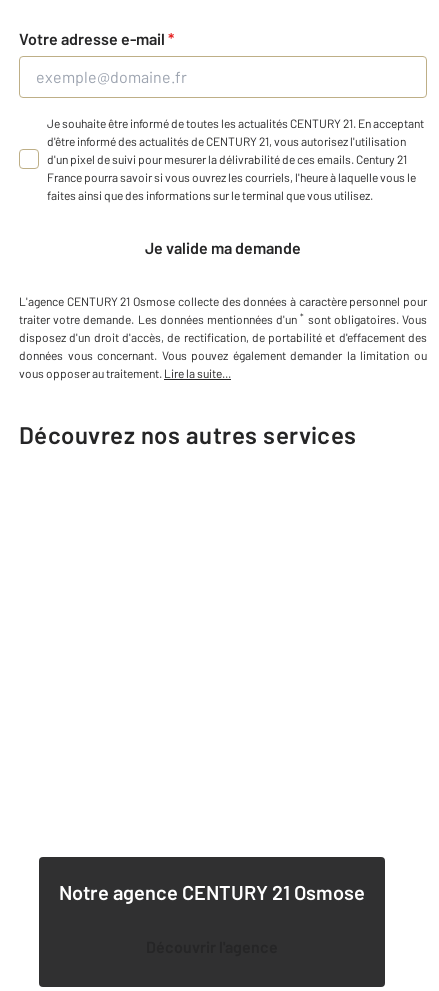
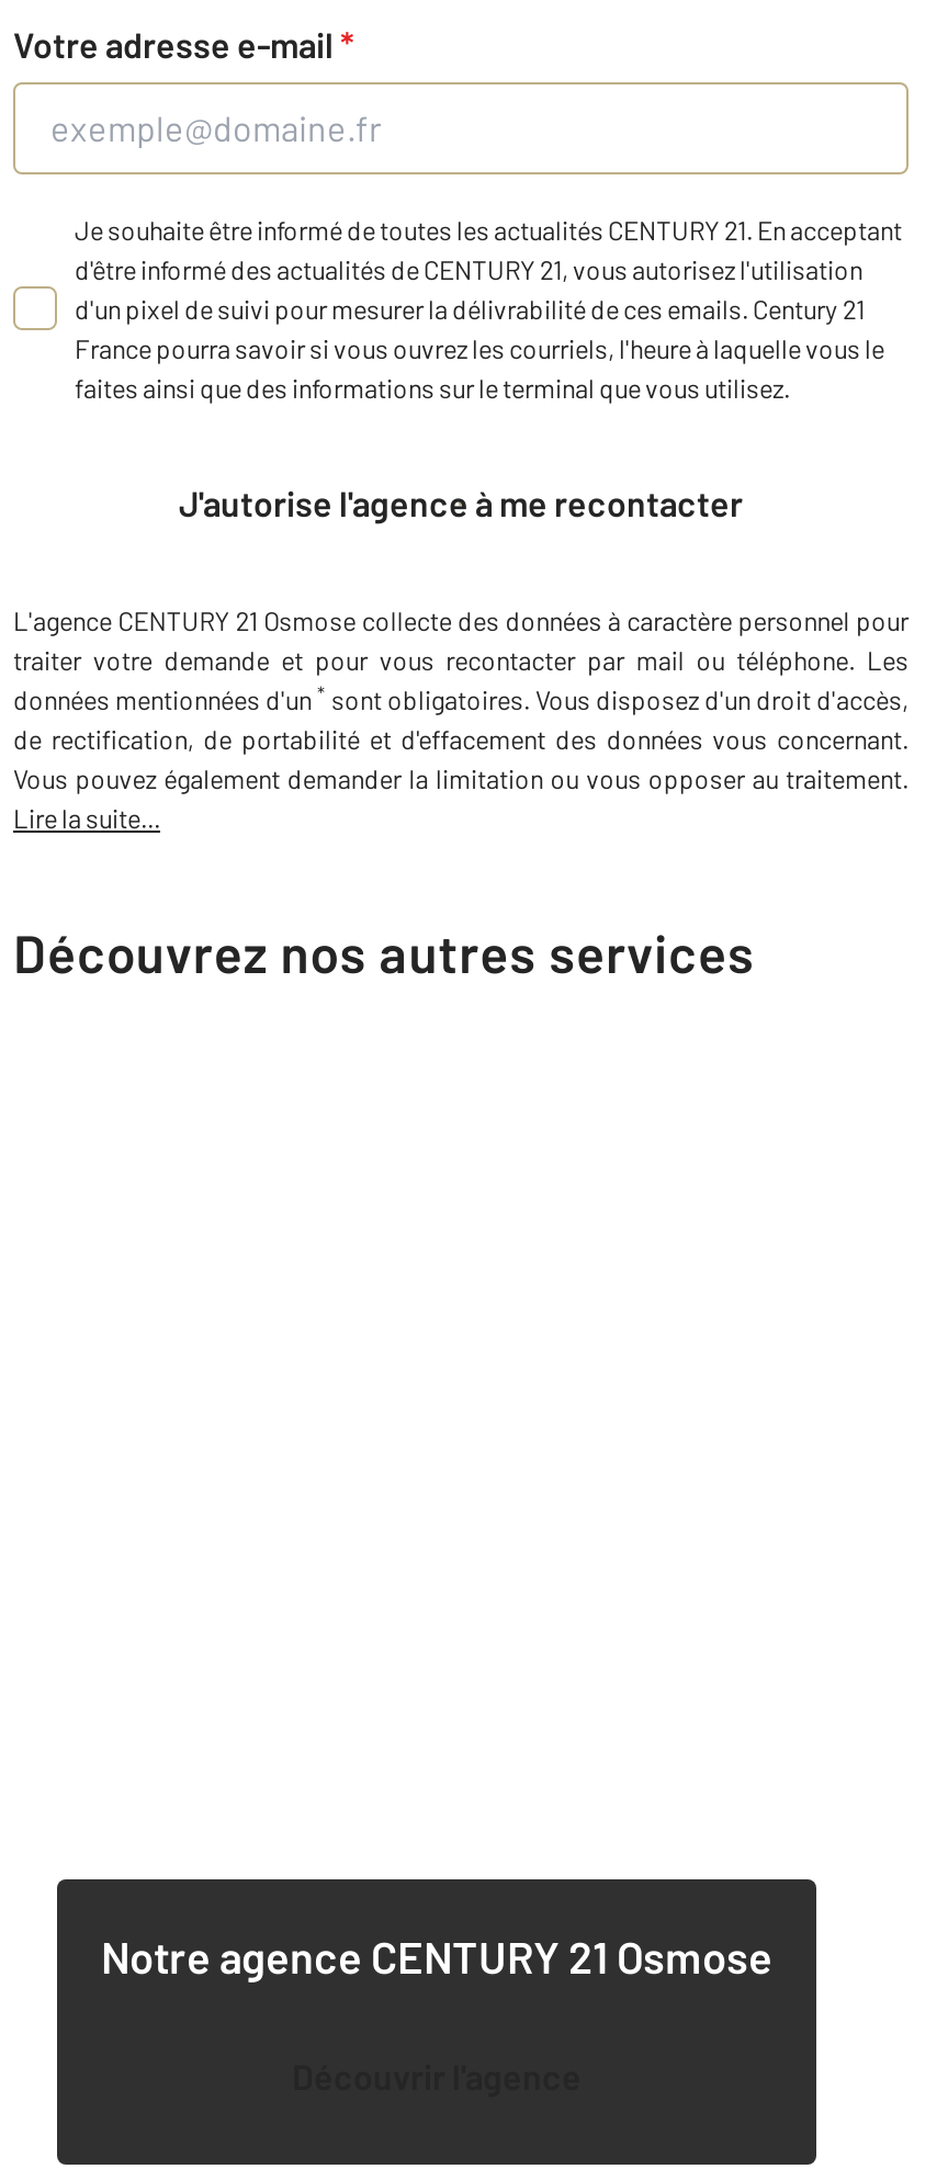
- Je valide ma demande
+ J'autorise l'agence à me recontacter

- traiter votre demande. Les données mentionnées d'un * sont obligatoires. Vous
- disposez d'un droit d'accès, de rectification, de portabilité et d'effacement des
- données vous concernant. Vous pouvez également demander la limitation ou
- vous opposer au traitement. Lire la suite...
+ traiter votre demande et pour vous recontacter par mail ou téléphone. Les
+ données mentionnées d'un * sont obligatoires. Vous disposez d'un droit d'accès,
+ de rectification, de portabilité et d'effacement des données vous concernant.
+ Vous pouvez également demander la limitation ou vous opposer au traitement.
+ Lire la suite...
